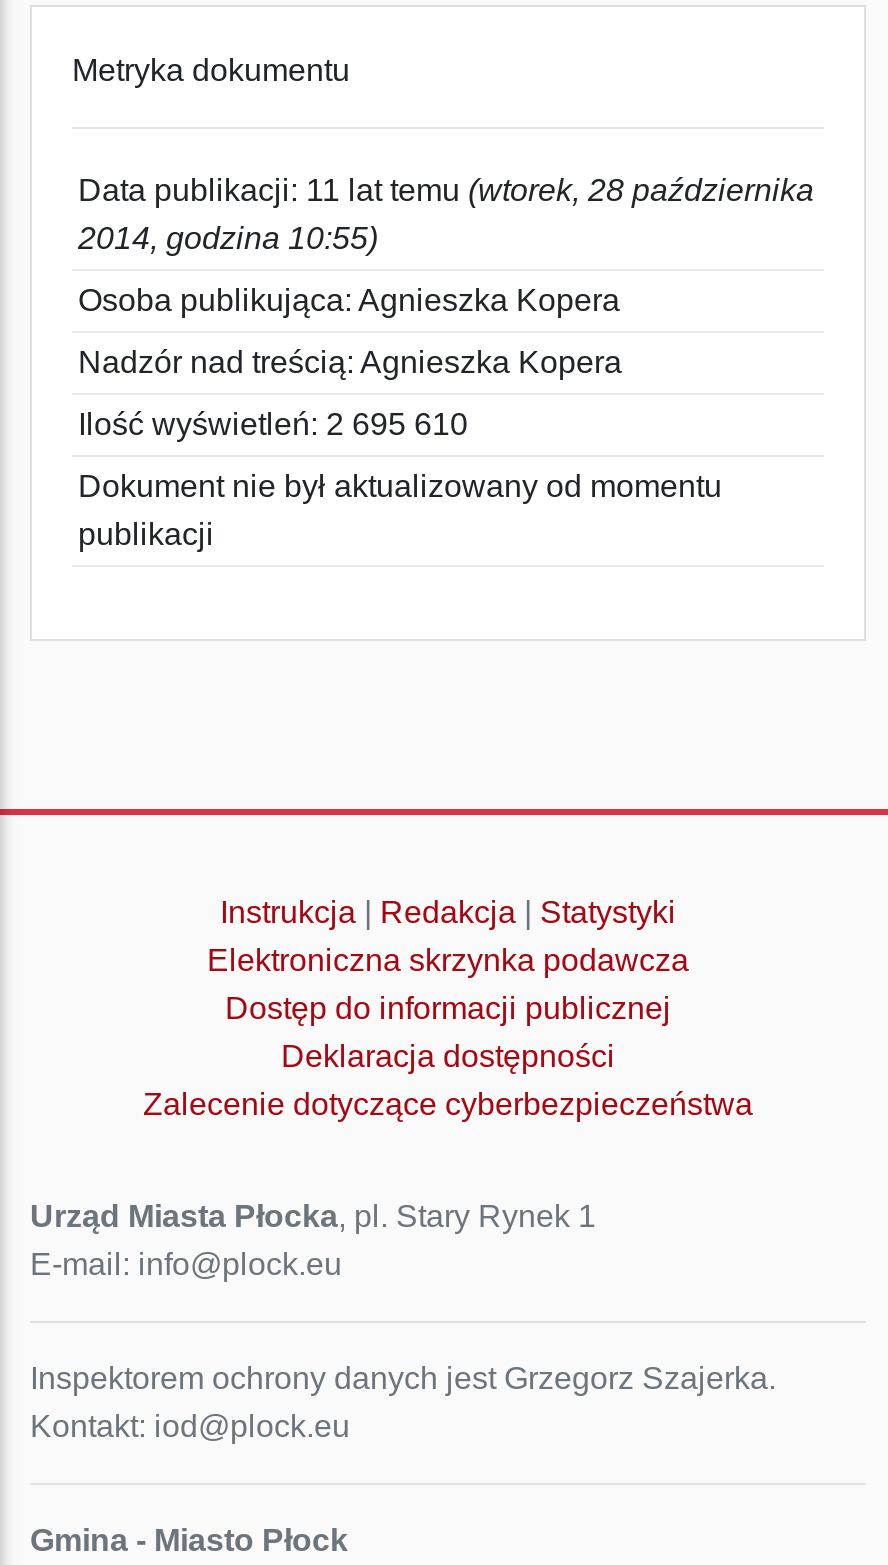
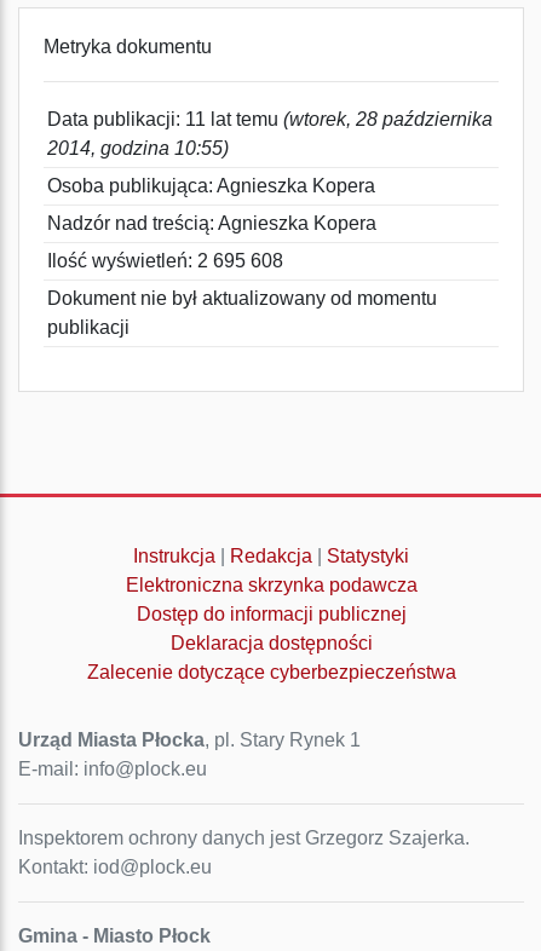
- Ilość wyświetleń: 2 695 610
+ Ilość wyświetleń: 2 695 608
